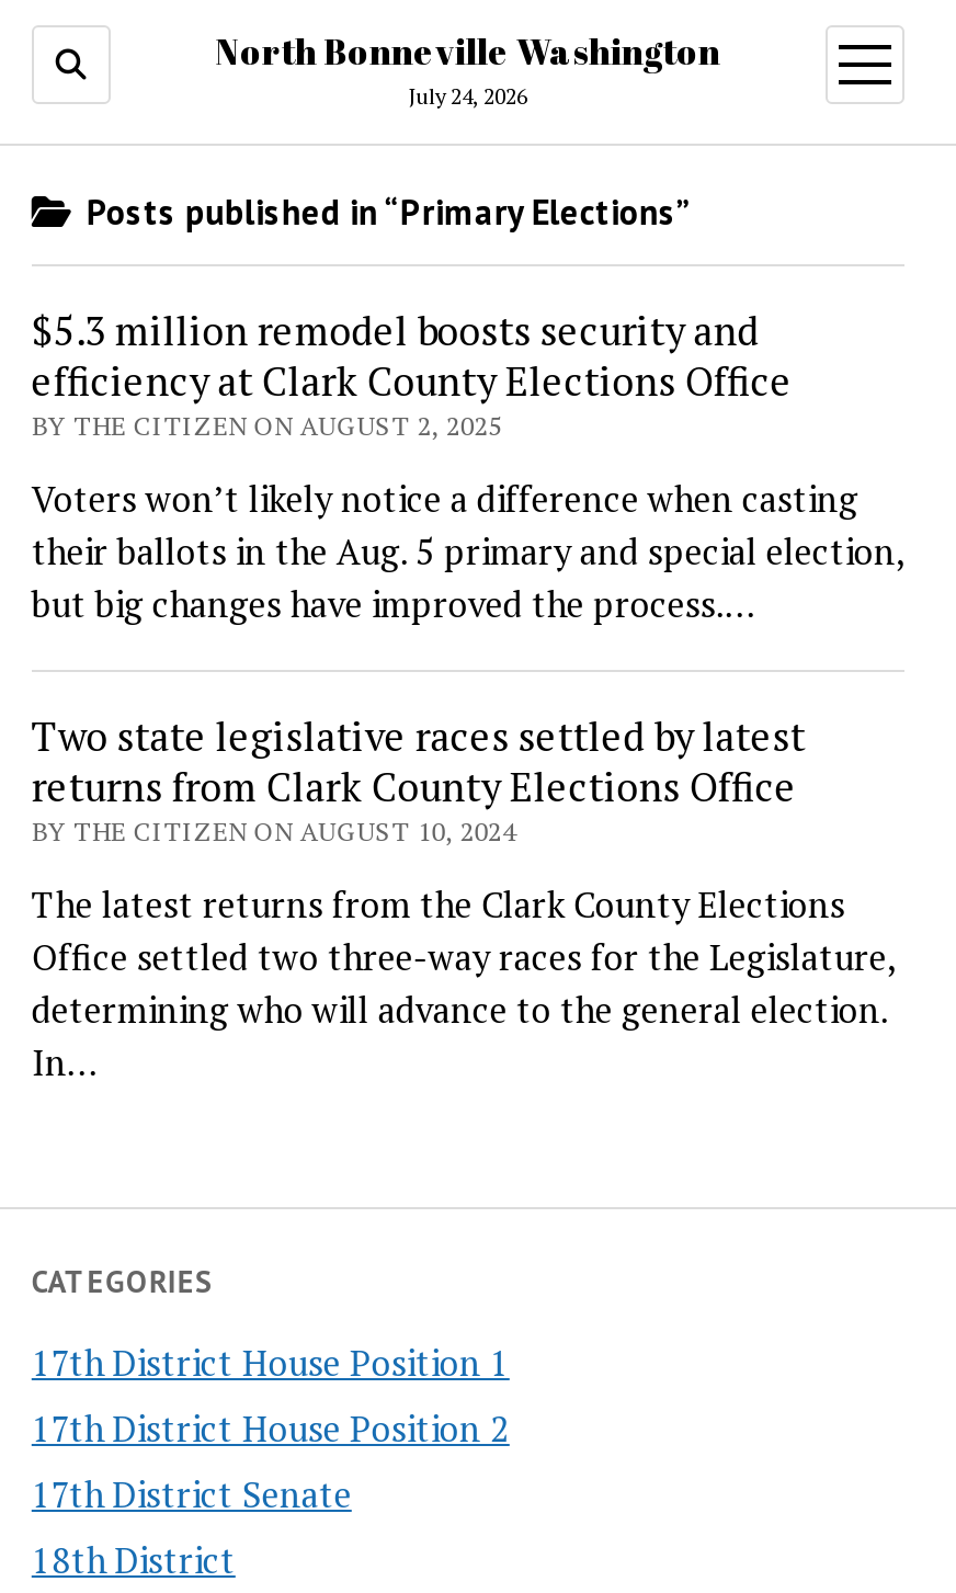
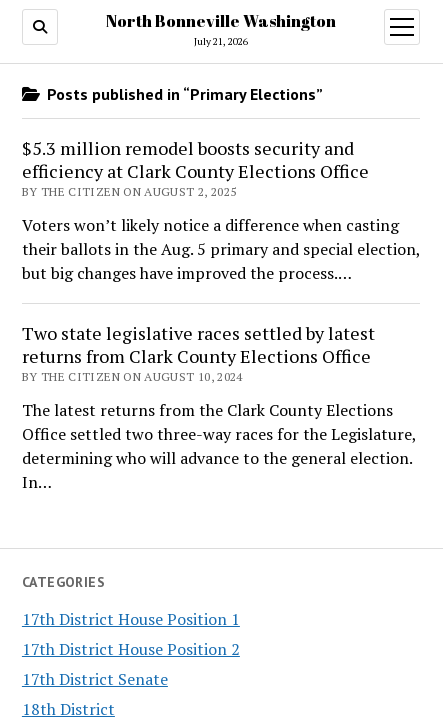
- July 24, 2026
+ July 21, 2026
